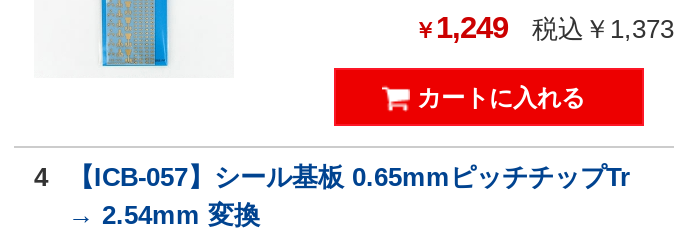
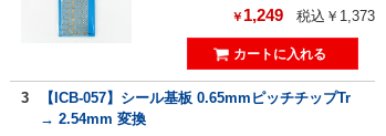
- 4 【ICB-057】シール基板 0.65mmピッチチップTr
+ 3 【ICB-057】シール基板 0.65mmピッチチップTr
